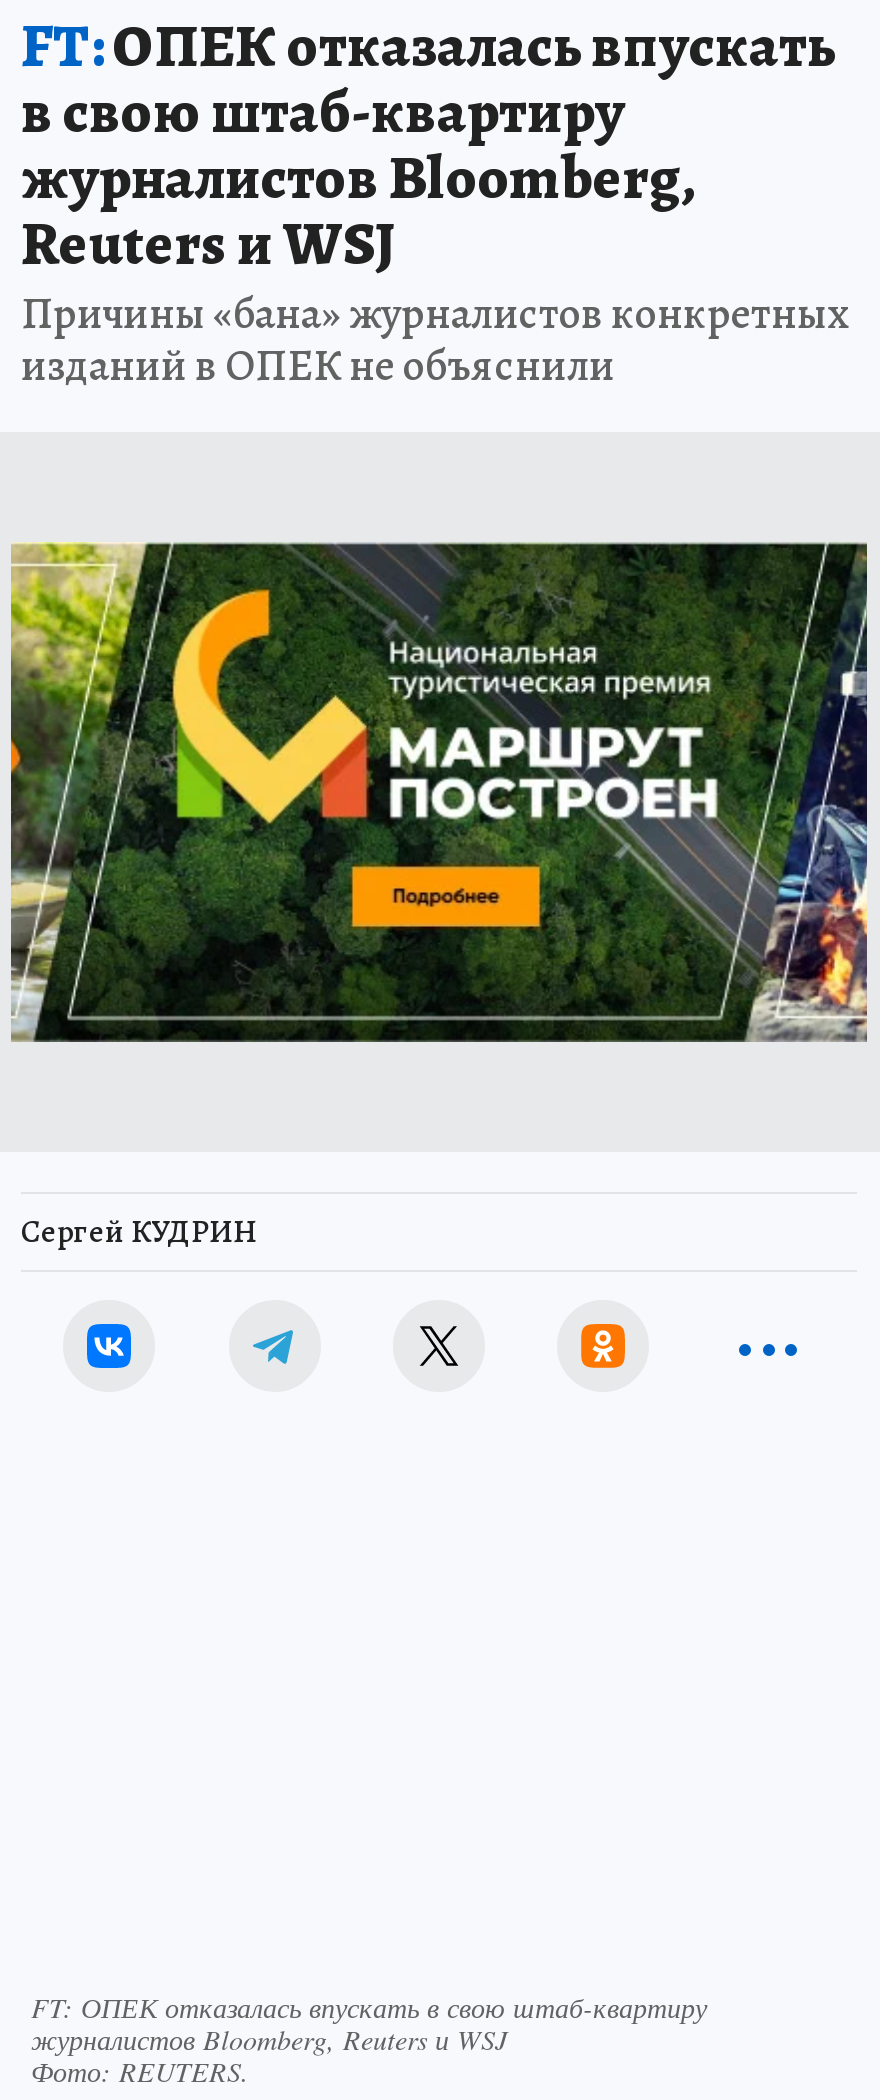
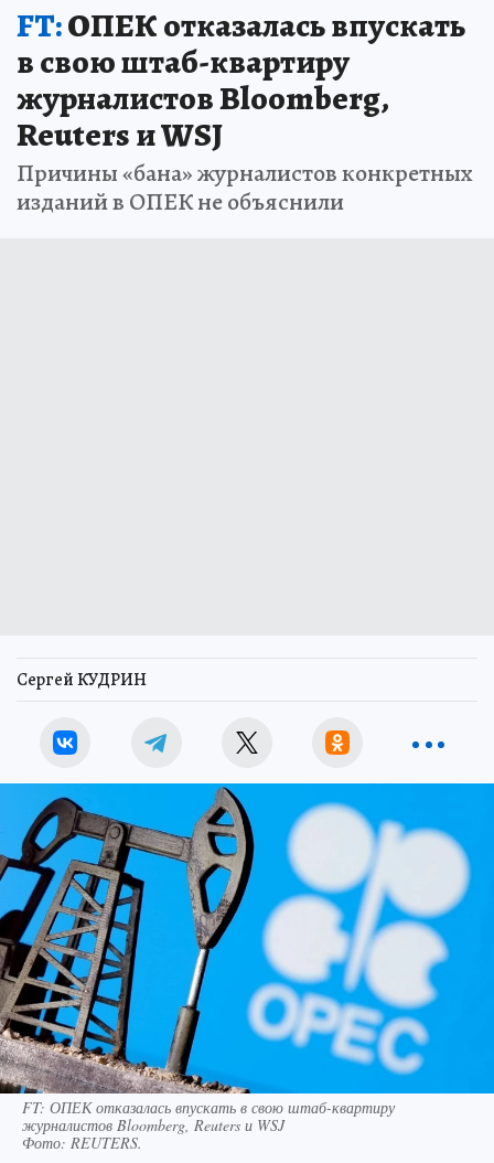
- [image]

+ [image]
